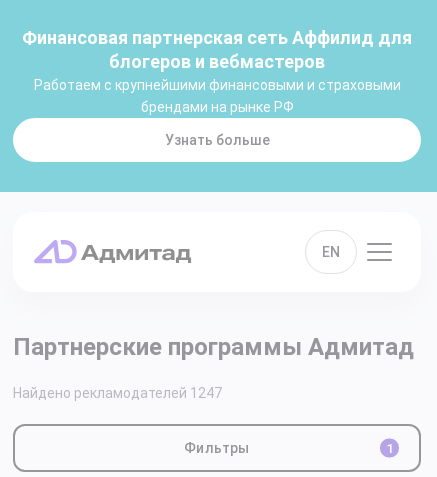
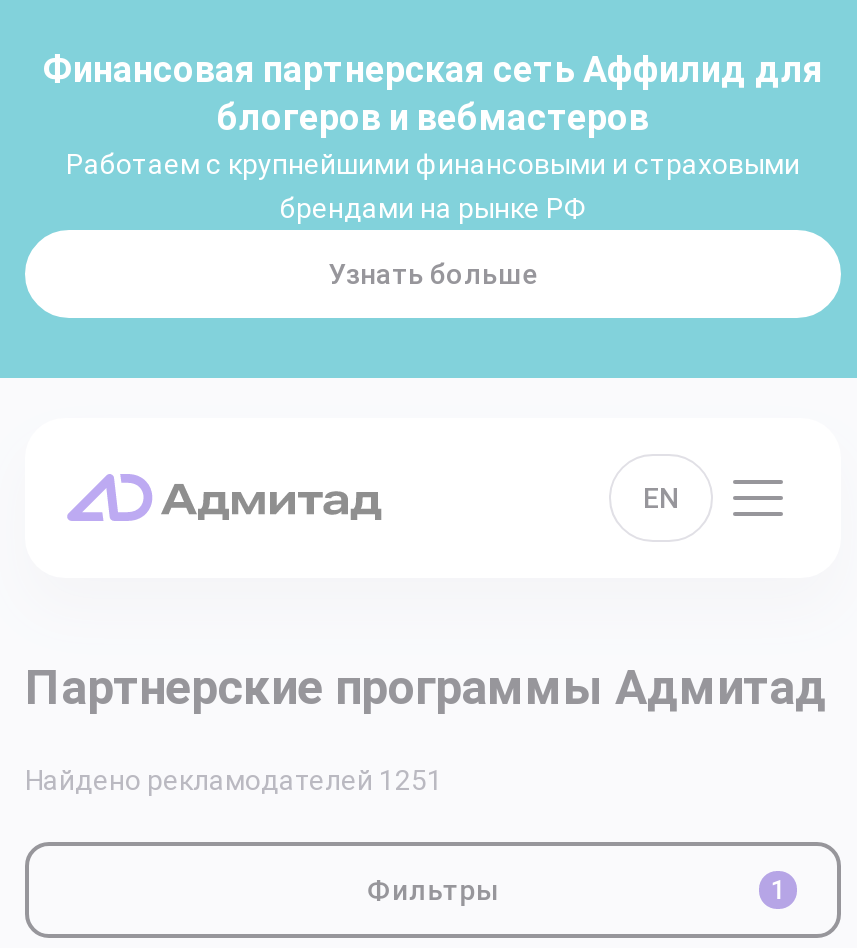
- Найдено рекламодателей 1247
+ Найдено рекламодателей 1251
